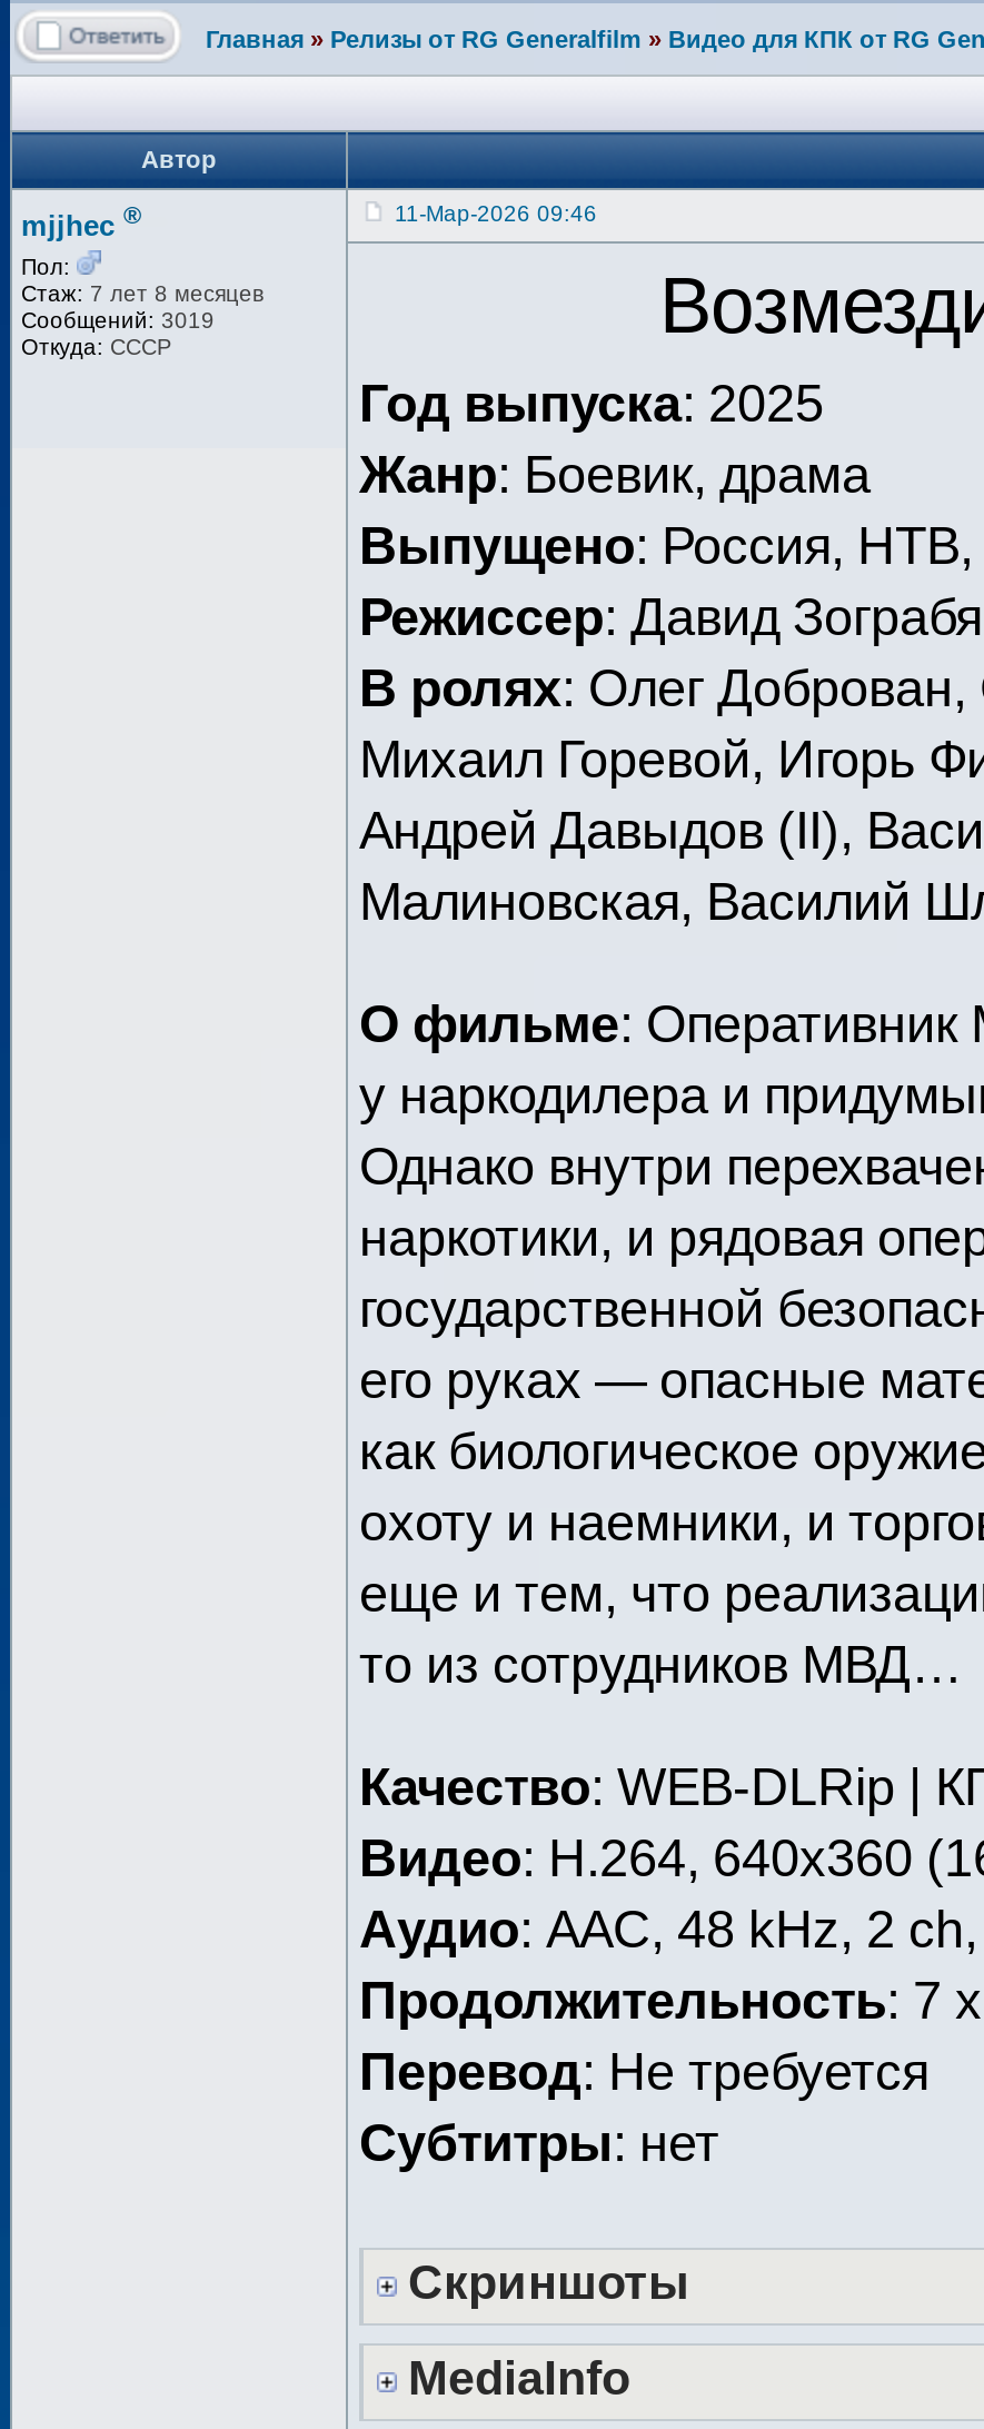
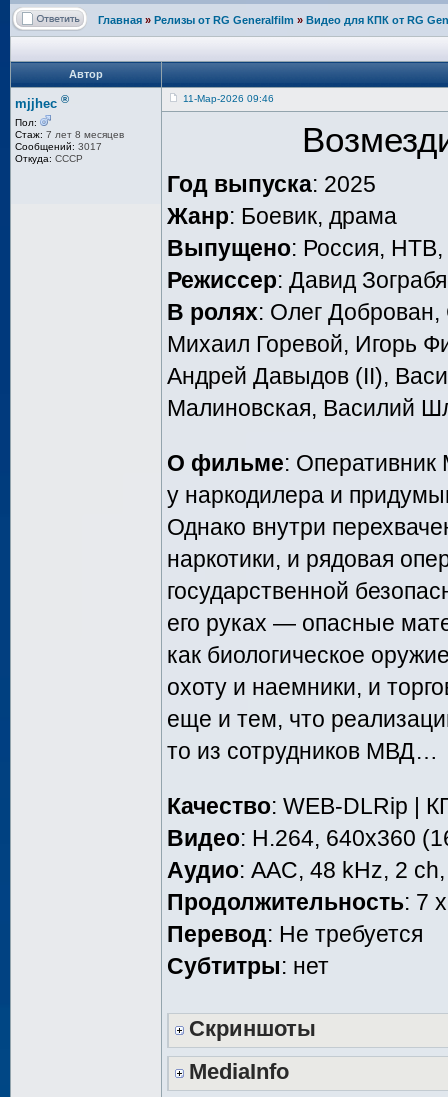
- Сообщений: 3019
+ Сообщений: 3017
